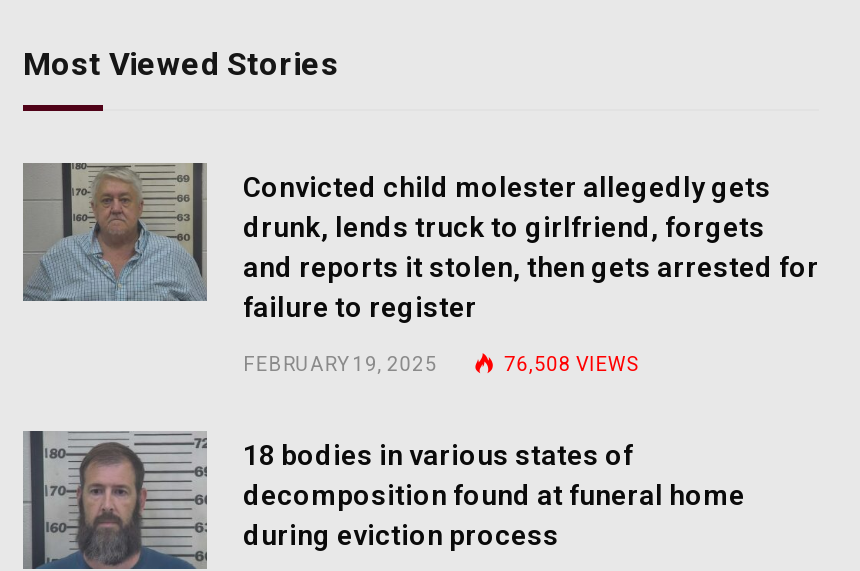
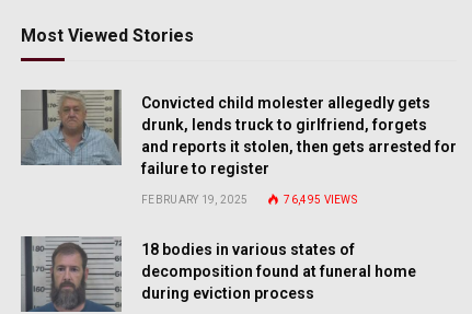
- 76,508 VIEWS
+ 76,495 VIEWS
